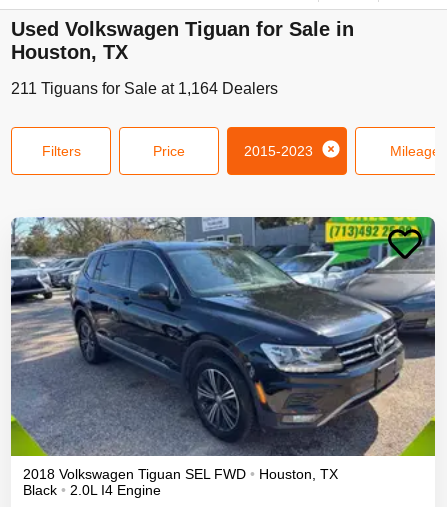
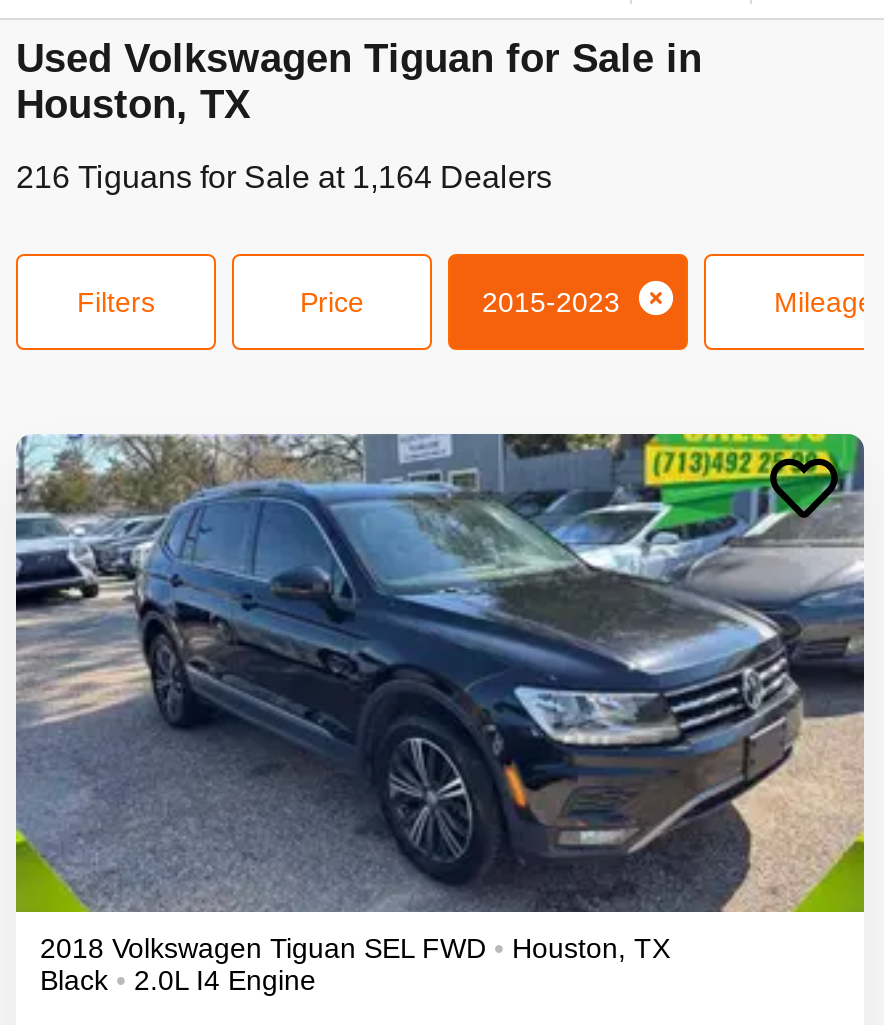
- 211 Tiguans for Sale at 1,164 Dealers
+ 216 Tiguans for Sale at 1,164 Dealers
